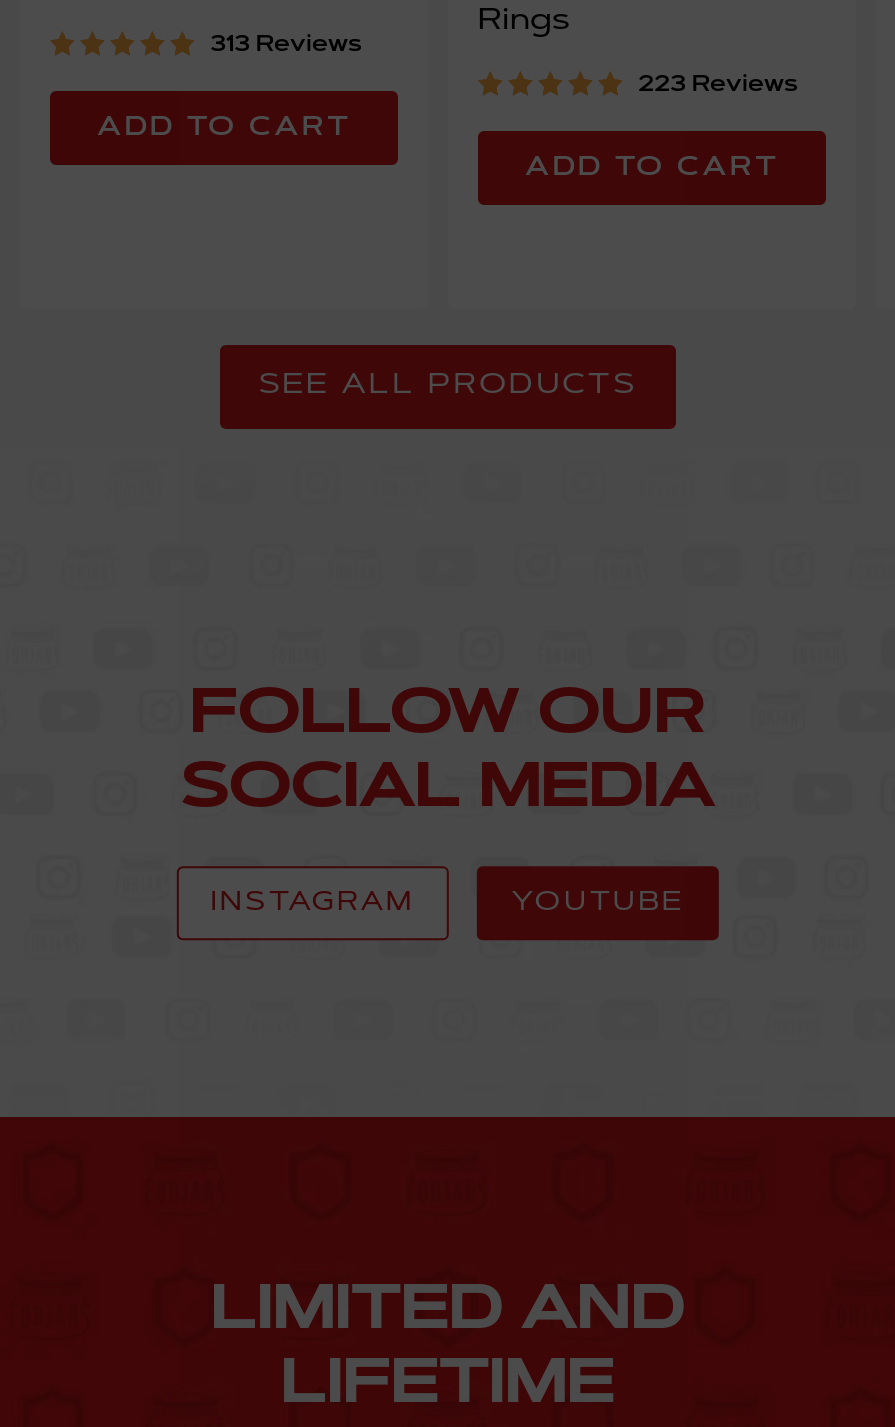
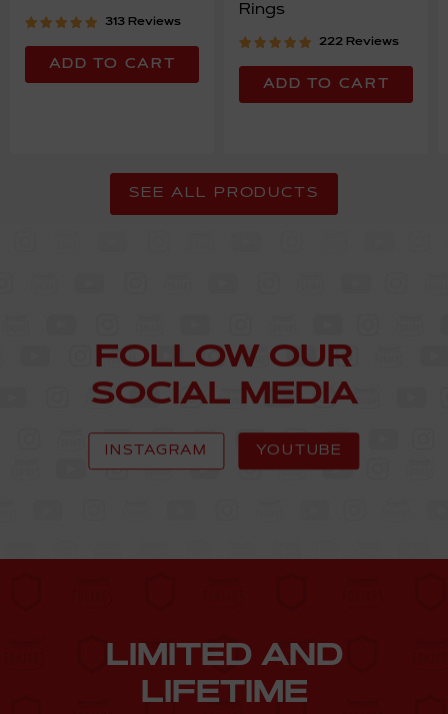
- 223 Reviews
+ 222 Reviews
